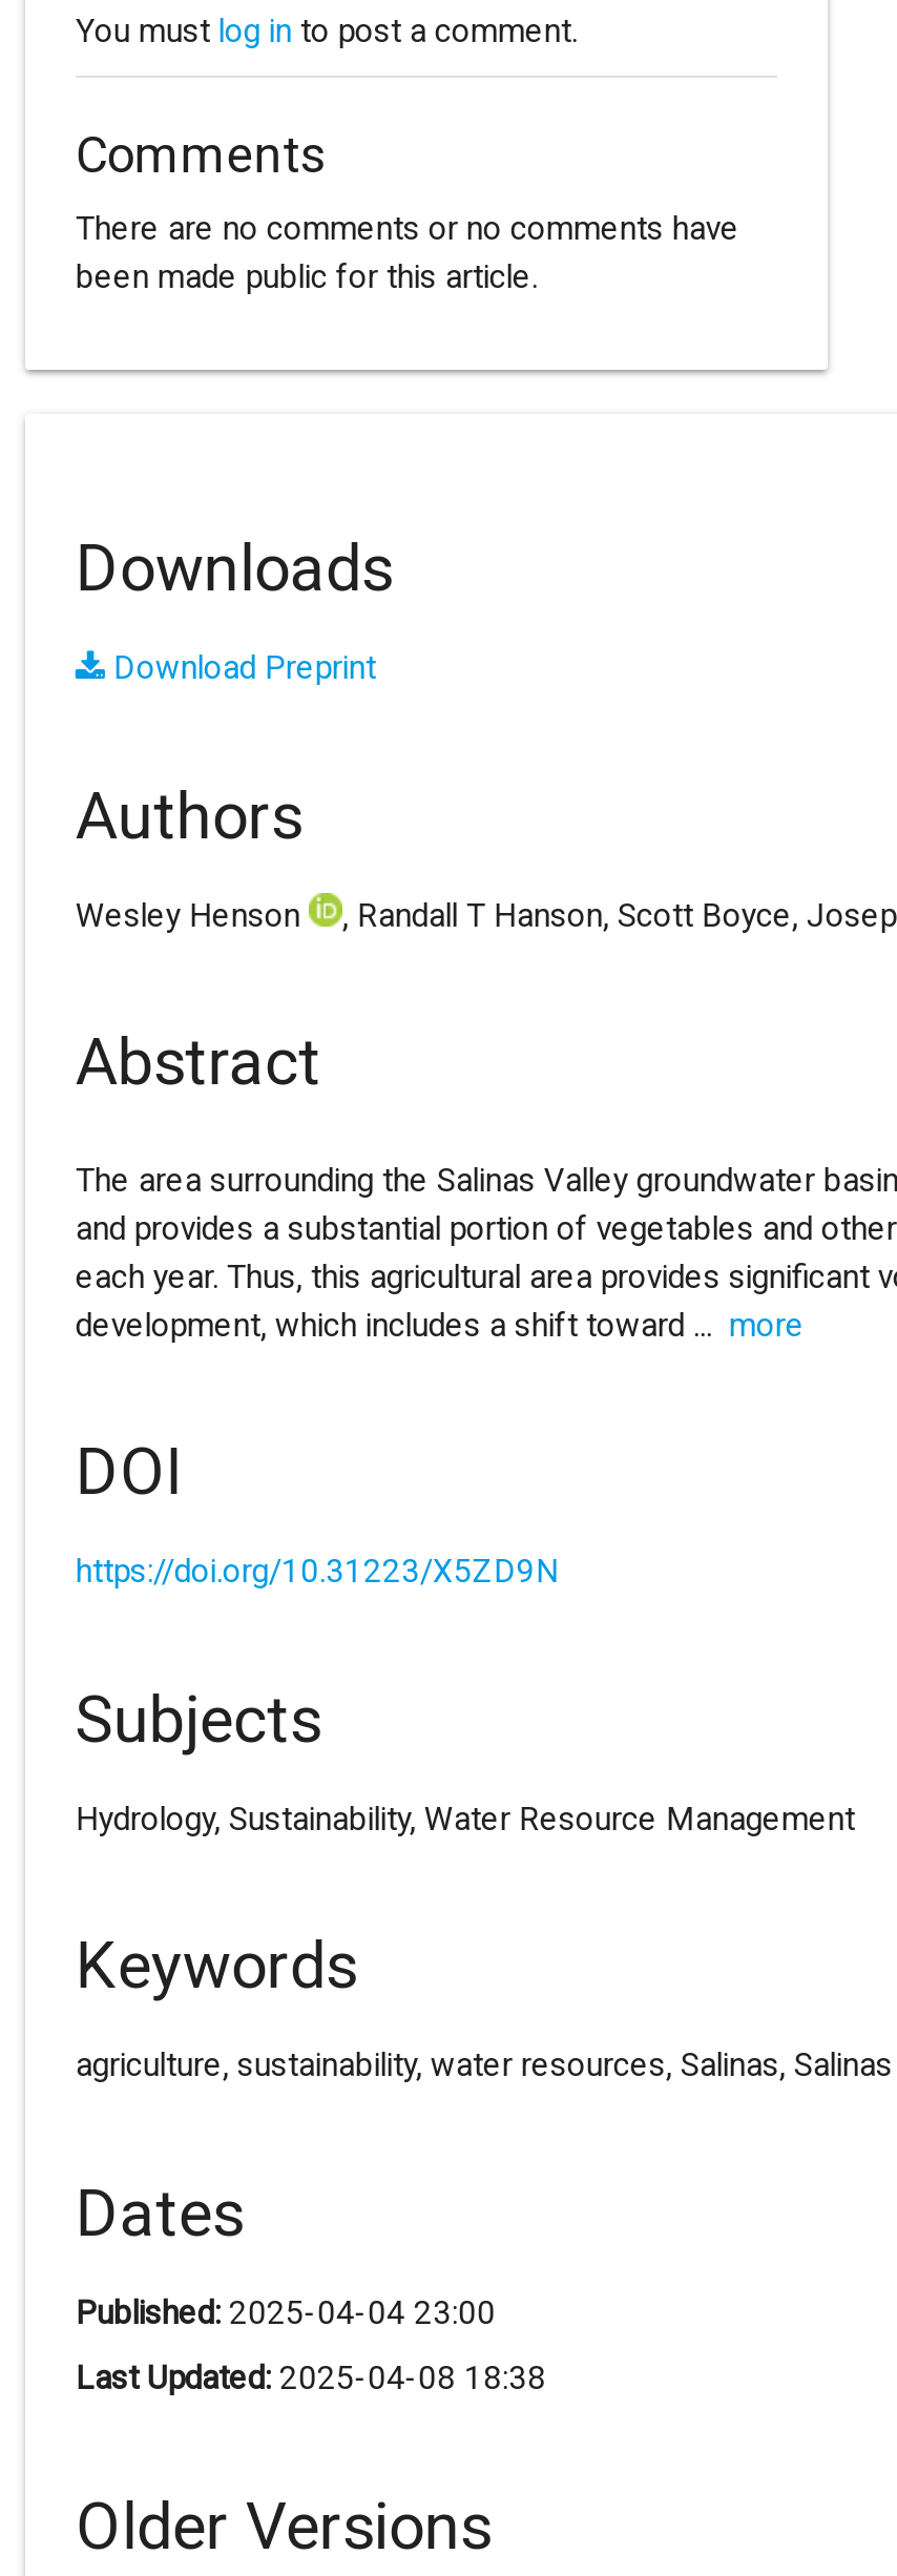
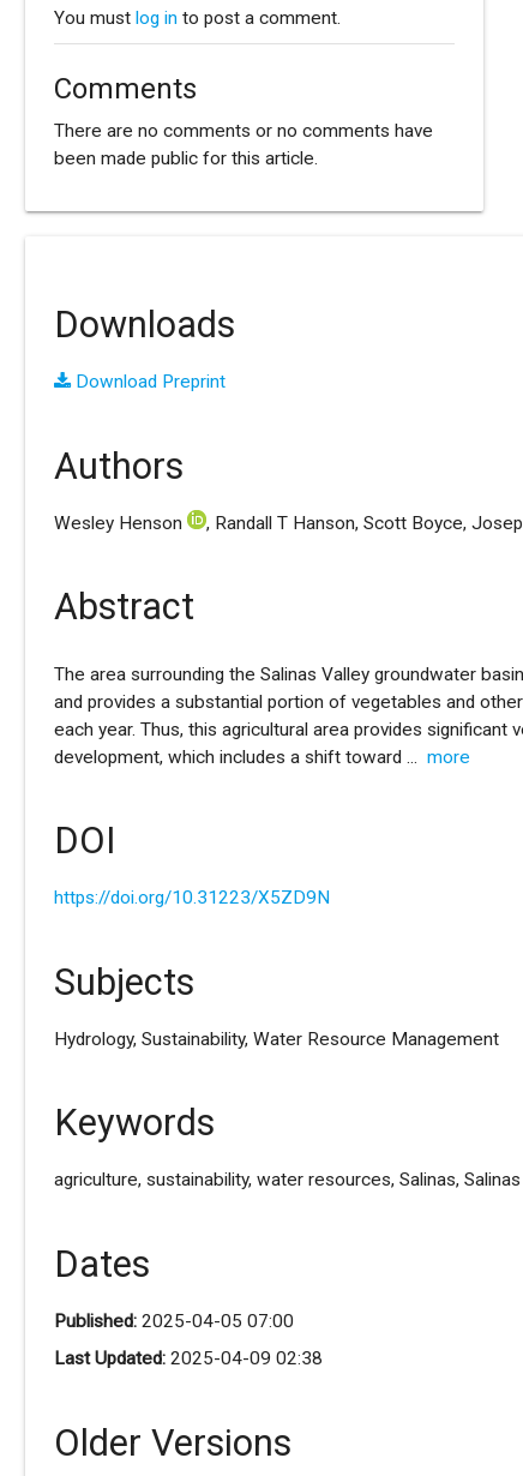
- Published: 2025-04-04 23:00
+ Published: 2025-04-05 07:00

- Last Updated: 2025-04-08 18:38
+ Last Updated: 2025-04-09 02:38
